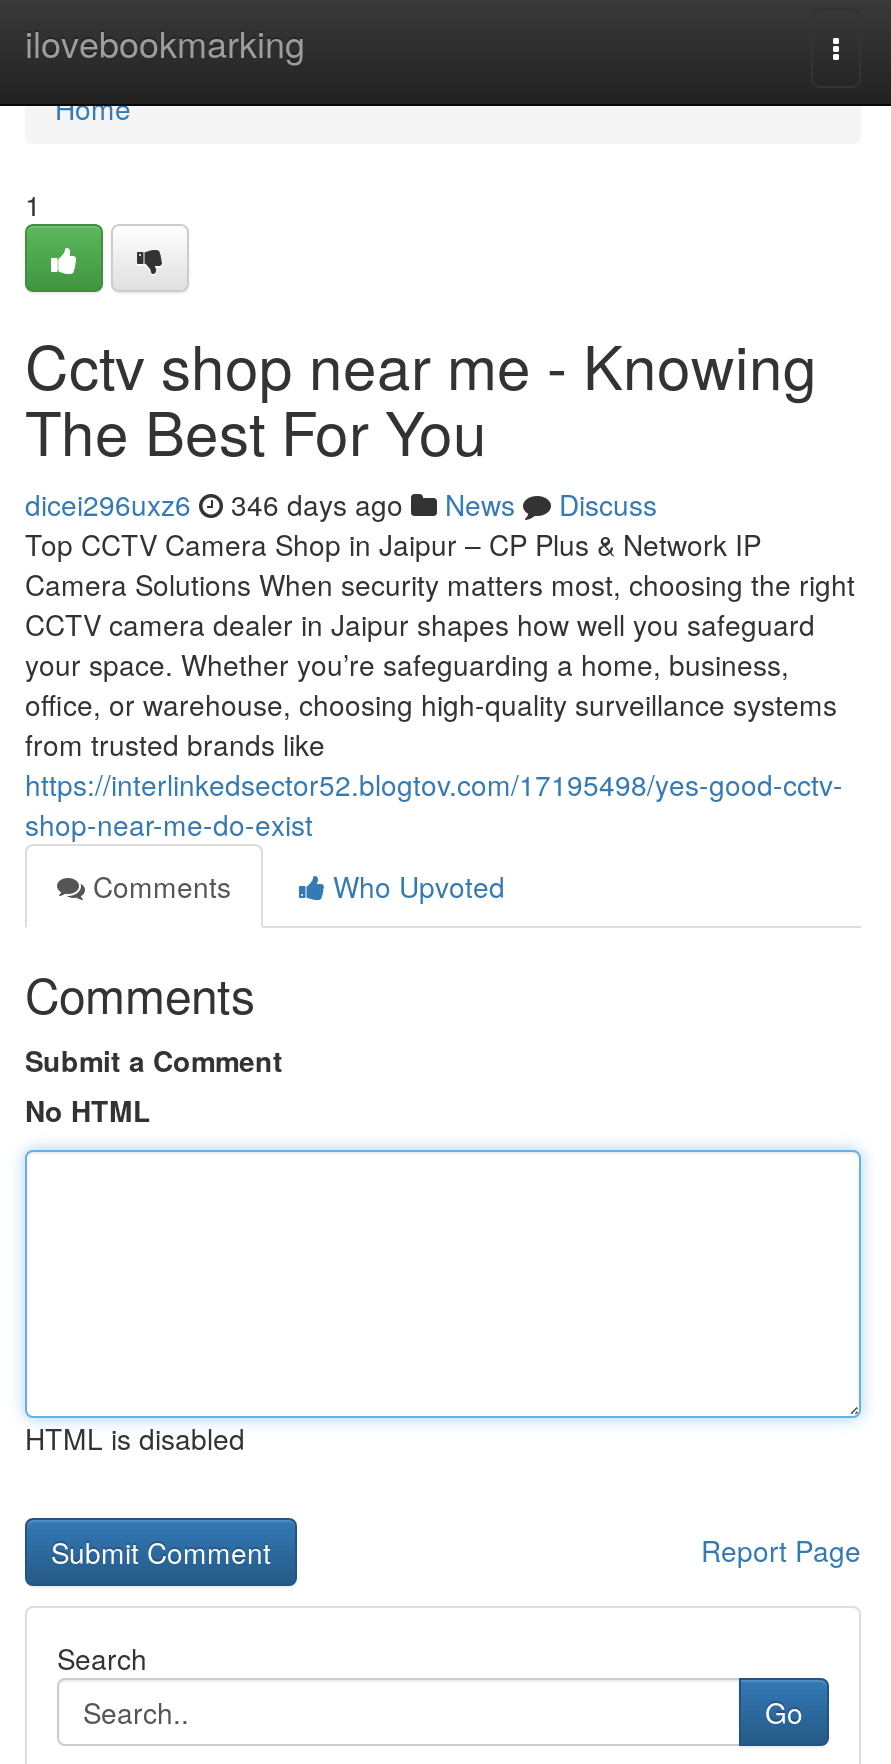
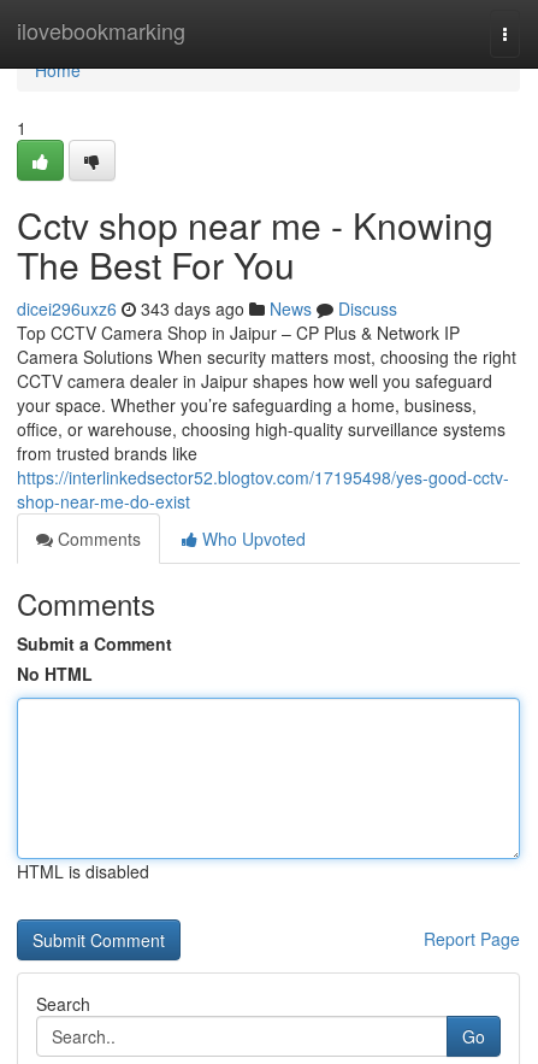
- dicei296uxz6 346 days ago News Discuss
+ dicei296uxz6 343 days ago News Discuss
